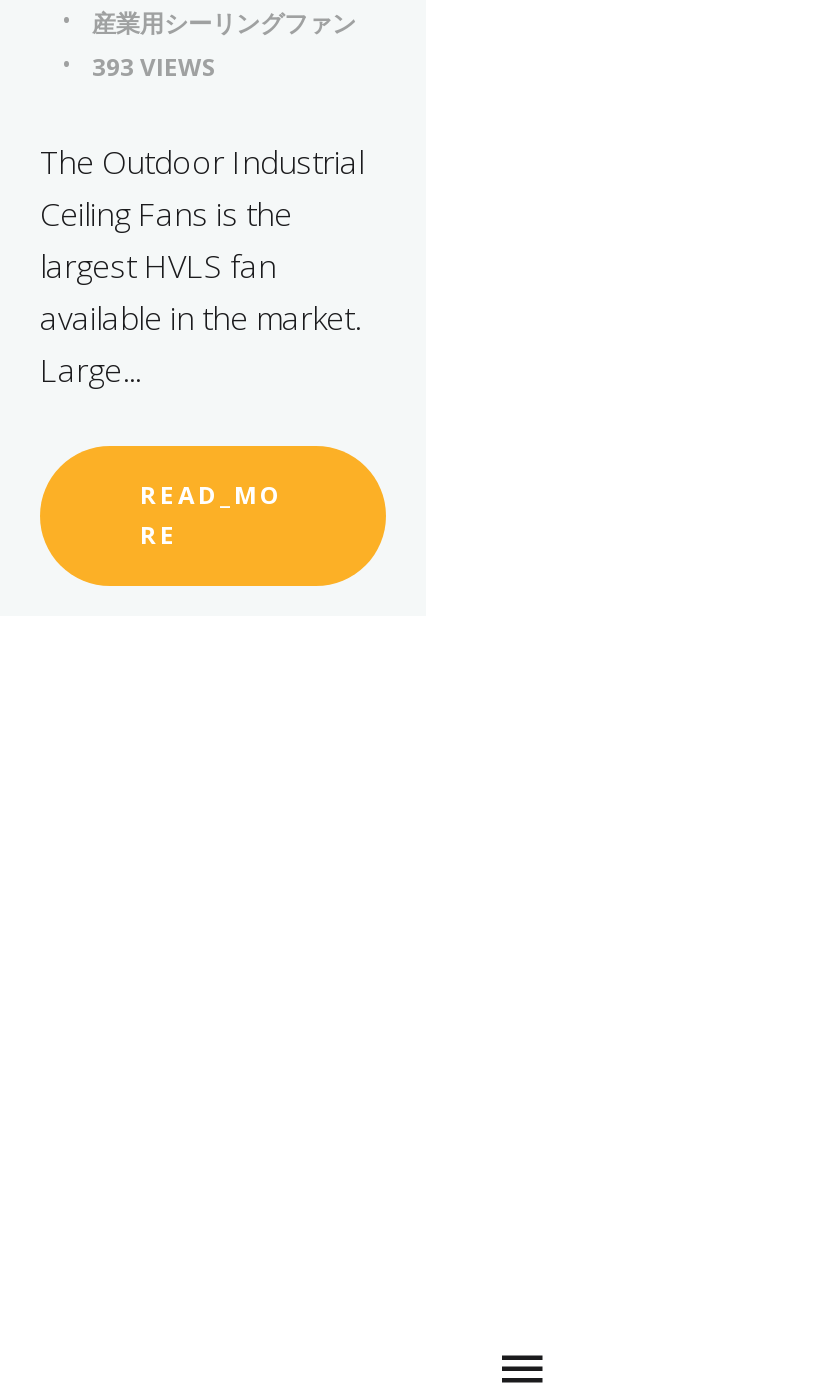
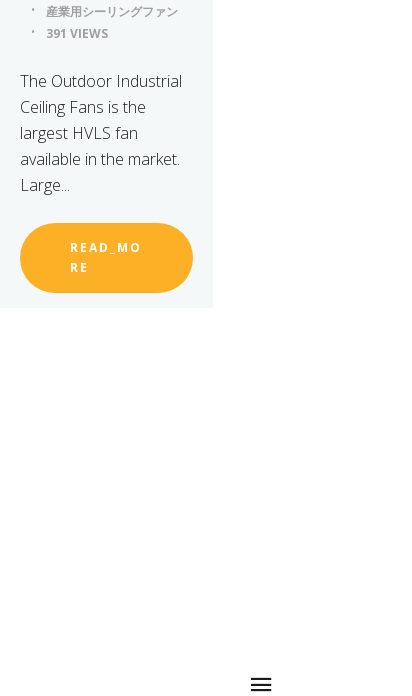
- 393 VIEWS
+ 391 VIEWS
